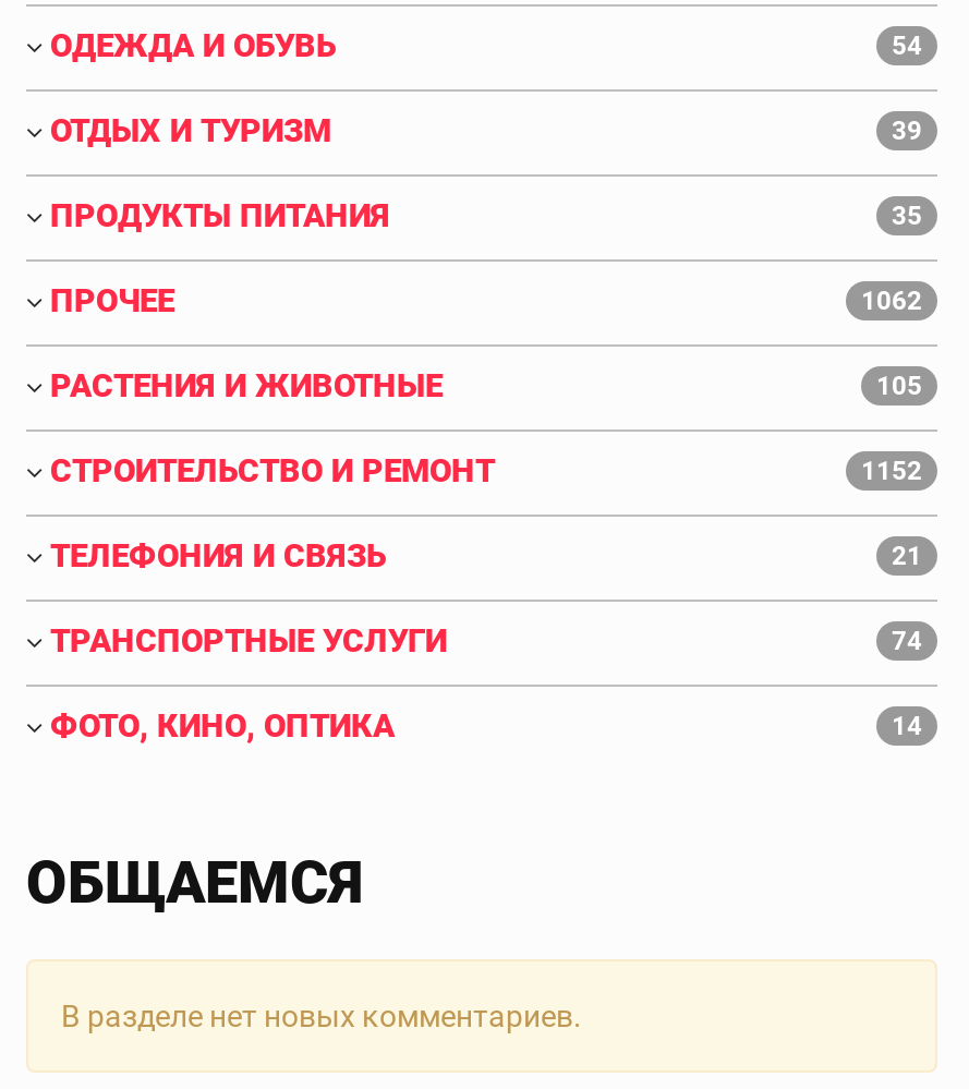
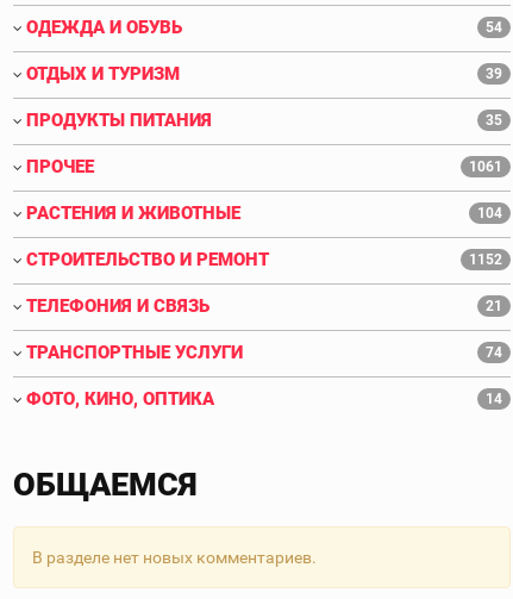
- 1062
+ 1061

- 105
+ 104
